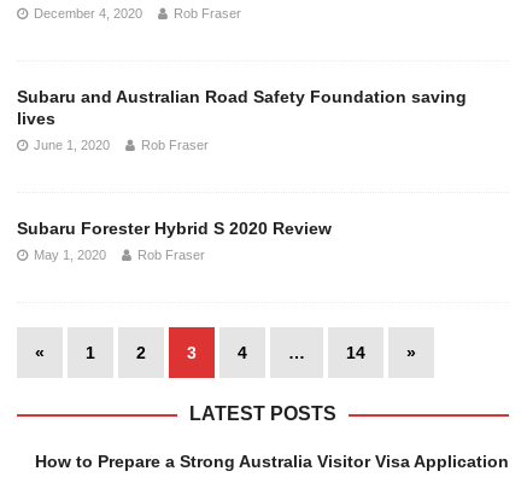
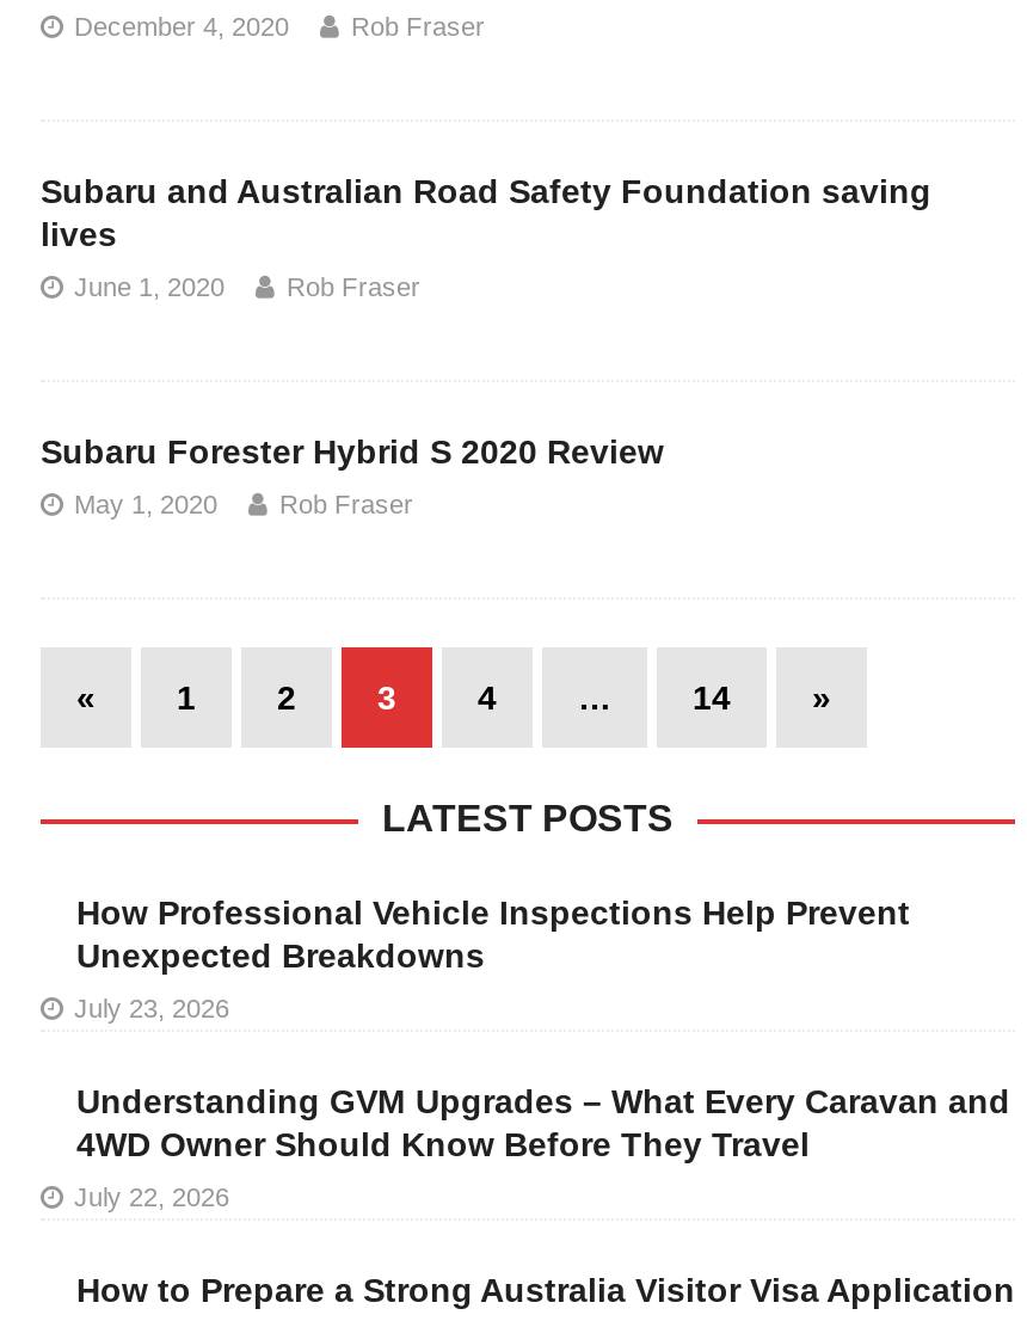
+ How Professional Vehicle Inspections Help Prevent
+ Unexpected Breakdowns
+ July 23, 2026
+ Understanding GVM Upgrades – What Every Caravan and
+ 4WD Owner Should Know Before They Travel
+ July 22, 2026
